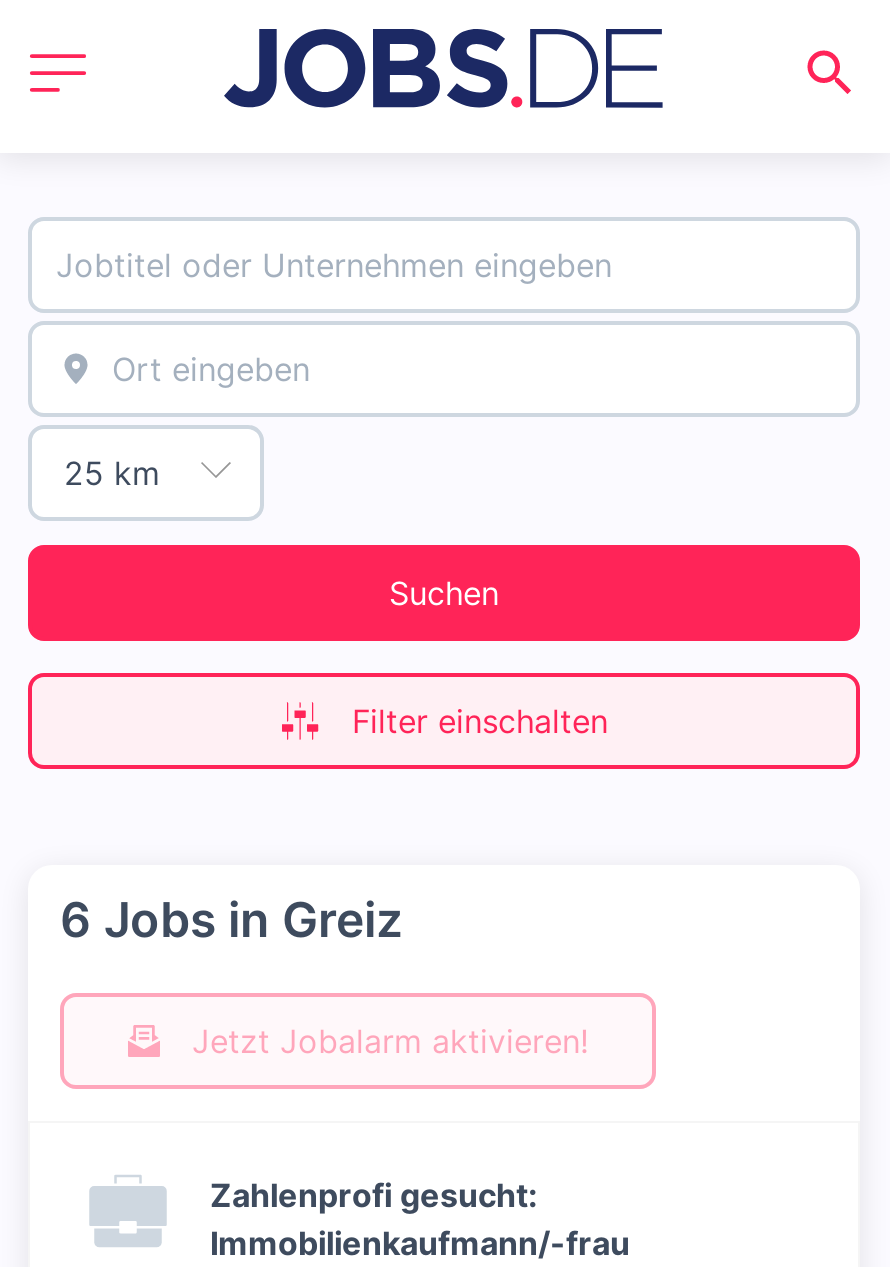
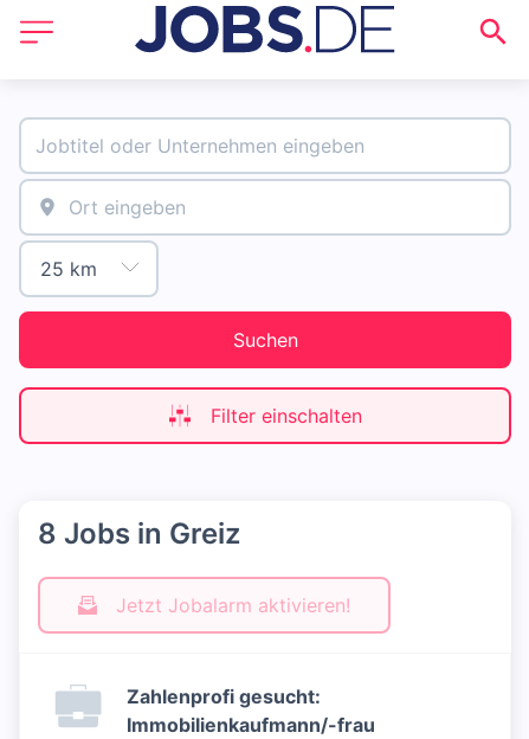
- 6 Jobs in Greiz
+ 8 Jobs in Greiz
